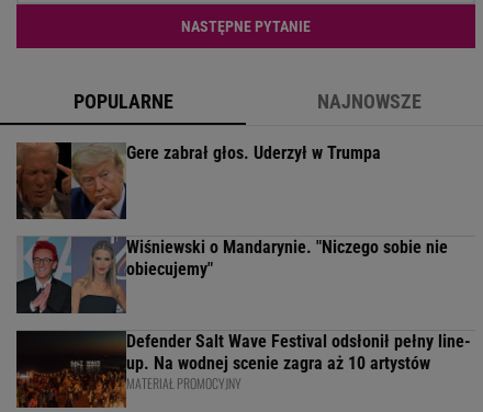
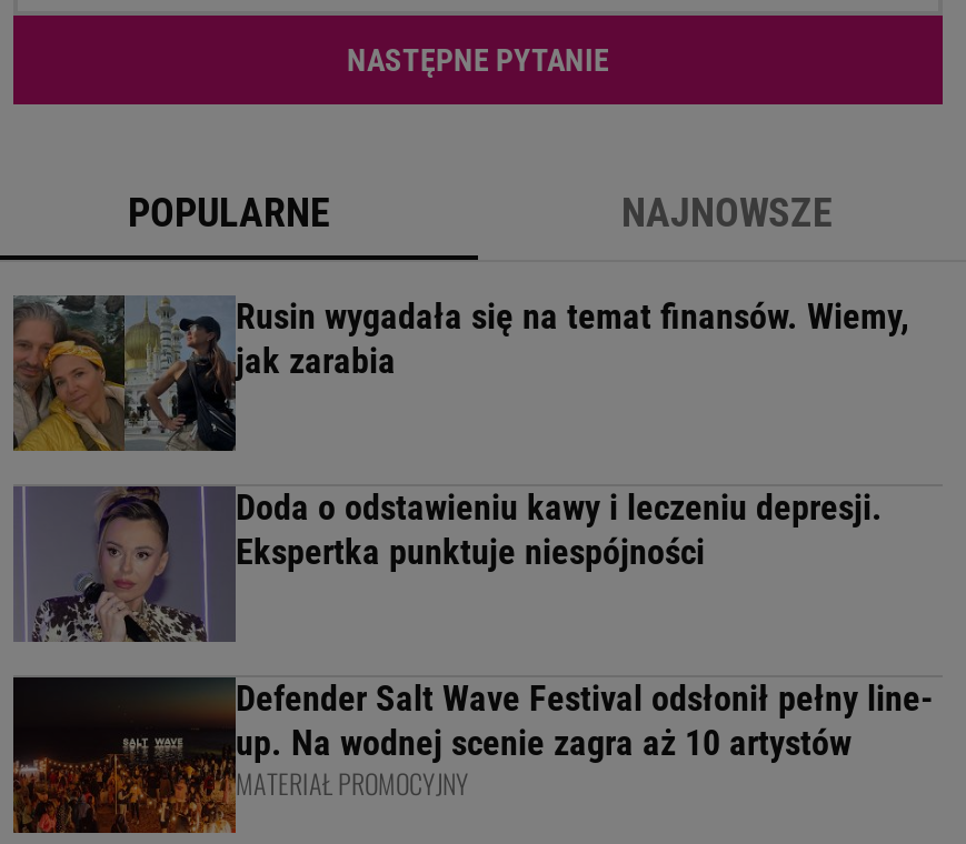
- [image]
- Gere zabrał głos. Uderzył w Trumpa
+ [image]
+ Rusin wygadała się na temat finansów. Wiemy,
+ jak zarabia

- [image]
- Wiśniewski o Mandarynie. "Niczego sobie nie
- obiecujemy"
+ [image]
+ Doda o odstawieniu kawy i leczeniu depresji.
+ Ekspertka punktuje niespójności
